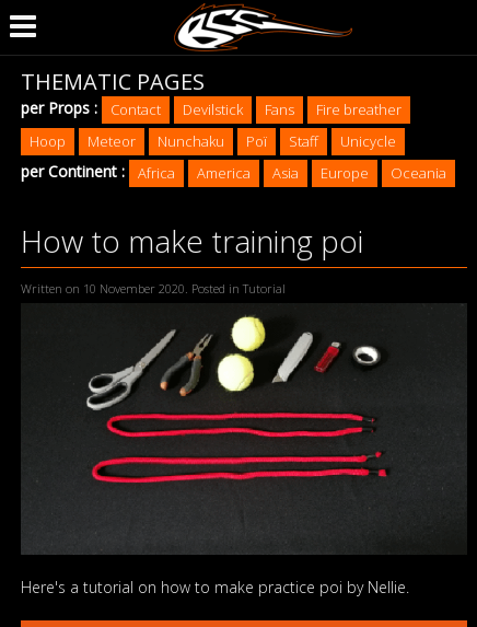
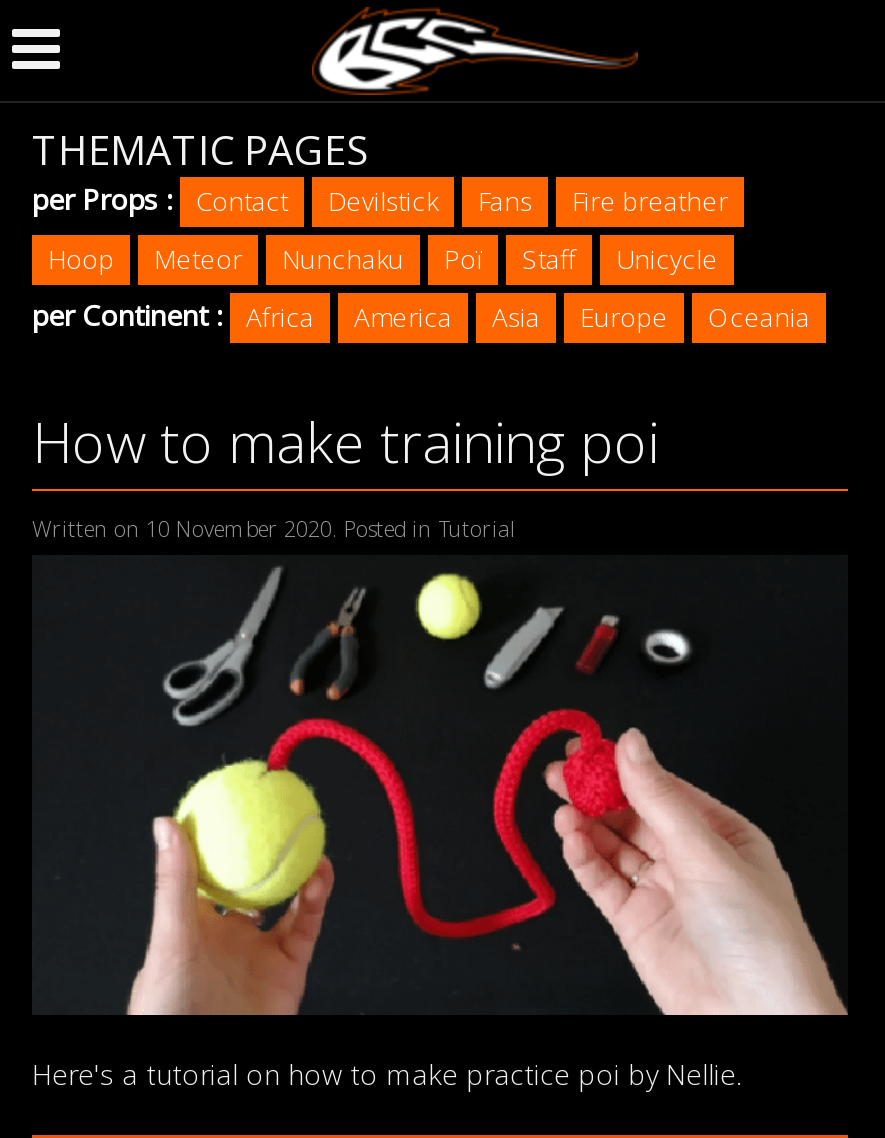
- [image]
+ [image]
